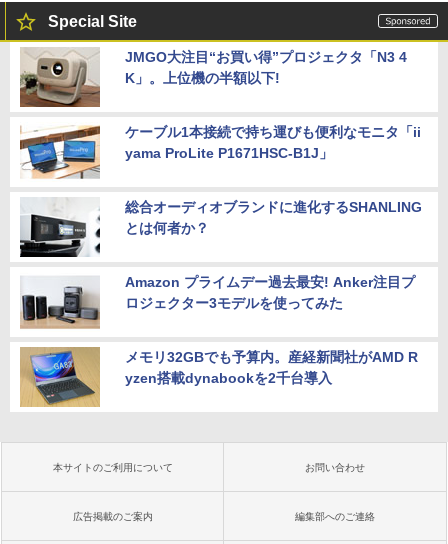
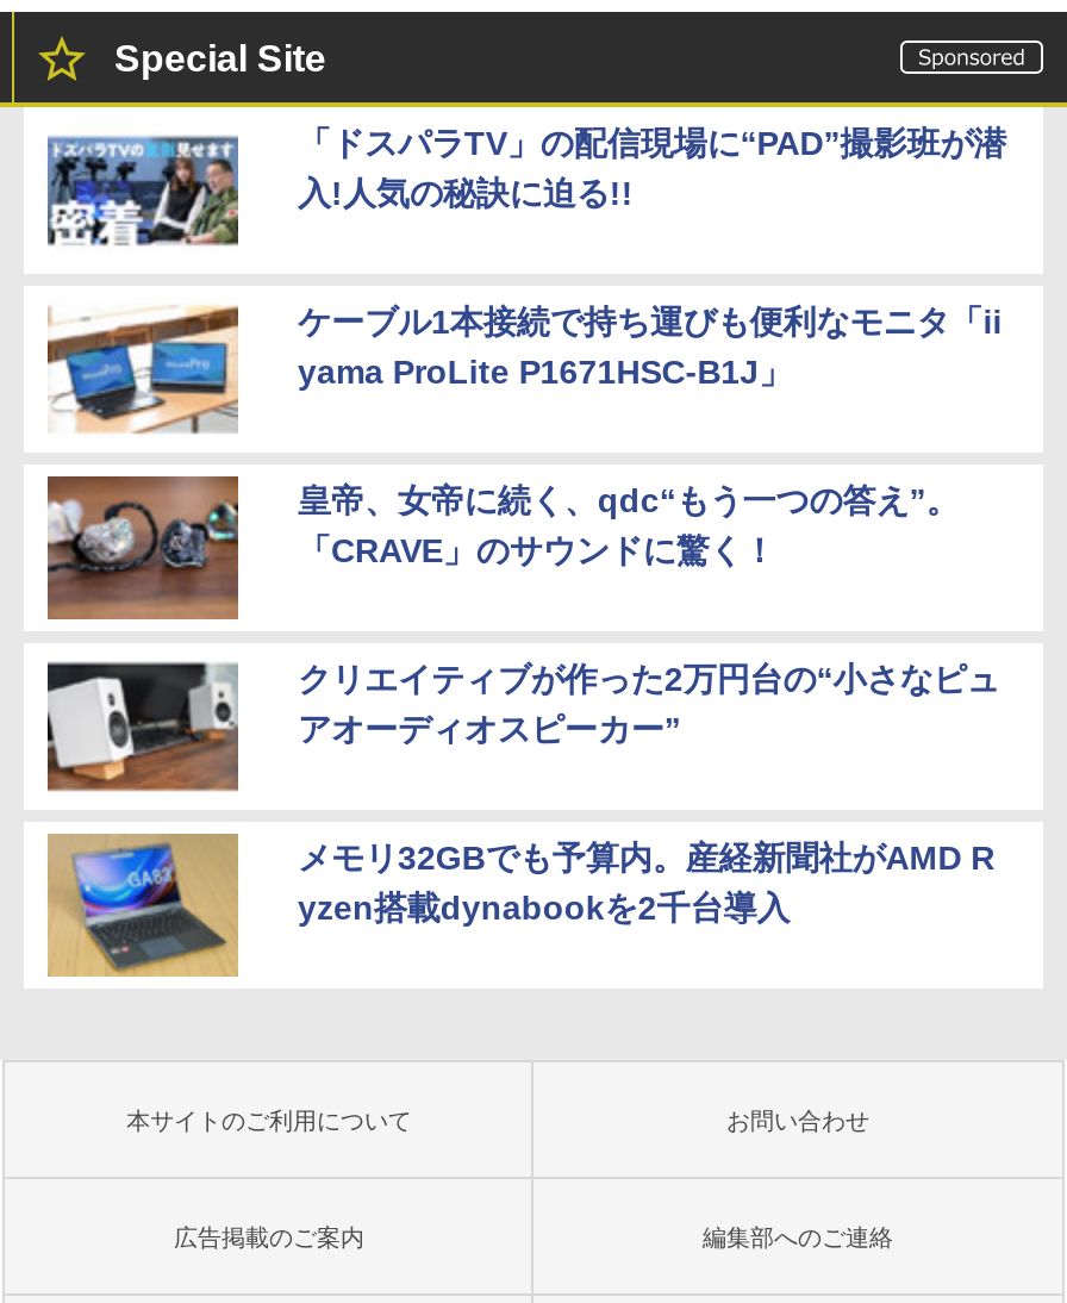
- [image]
- JMGO大注目“お買い得”プロジェクタ「N3 4
- K」。上位機の半額以下!
+ [image]
+ 「ドスパラTV」の配信現場に“PAD”撮影班が潜
+ 入!人気の秘訣に迫る!!

- [image]
- 総合オーディオブランドに進化するSHANLING
- とは何者か？
+ [image]
+ 皇帝、女帝に続く、qdc“もう一つの答え”。
+ 「CRAVE」のサウンドに驚く！

- [image]
- Amazon プライムデー過去最安! Anker注目プ
- ロジェクター3モデルを使ってみた
+ [image]
+ クリエイティブが作った2万円台の“小さなピュ
+ アオーディオスピーカー”
